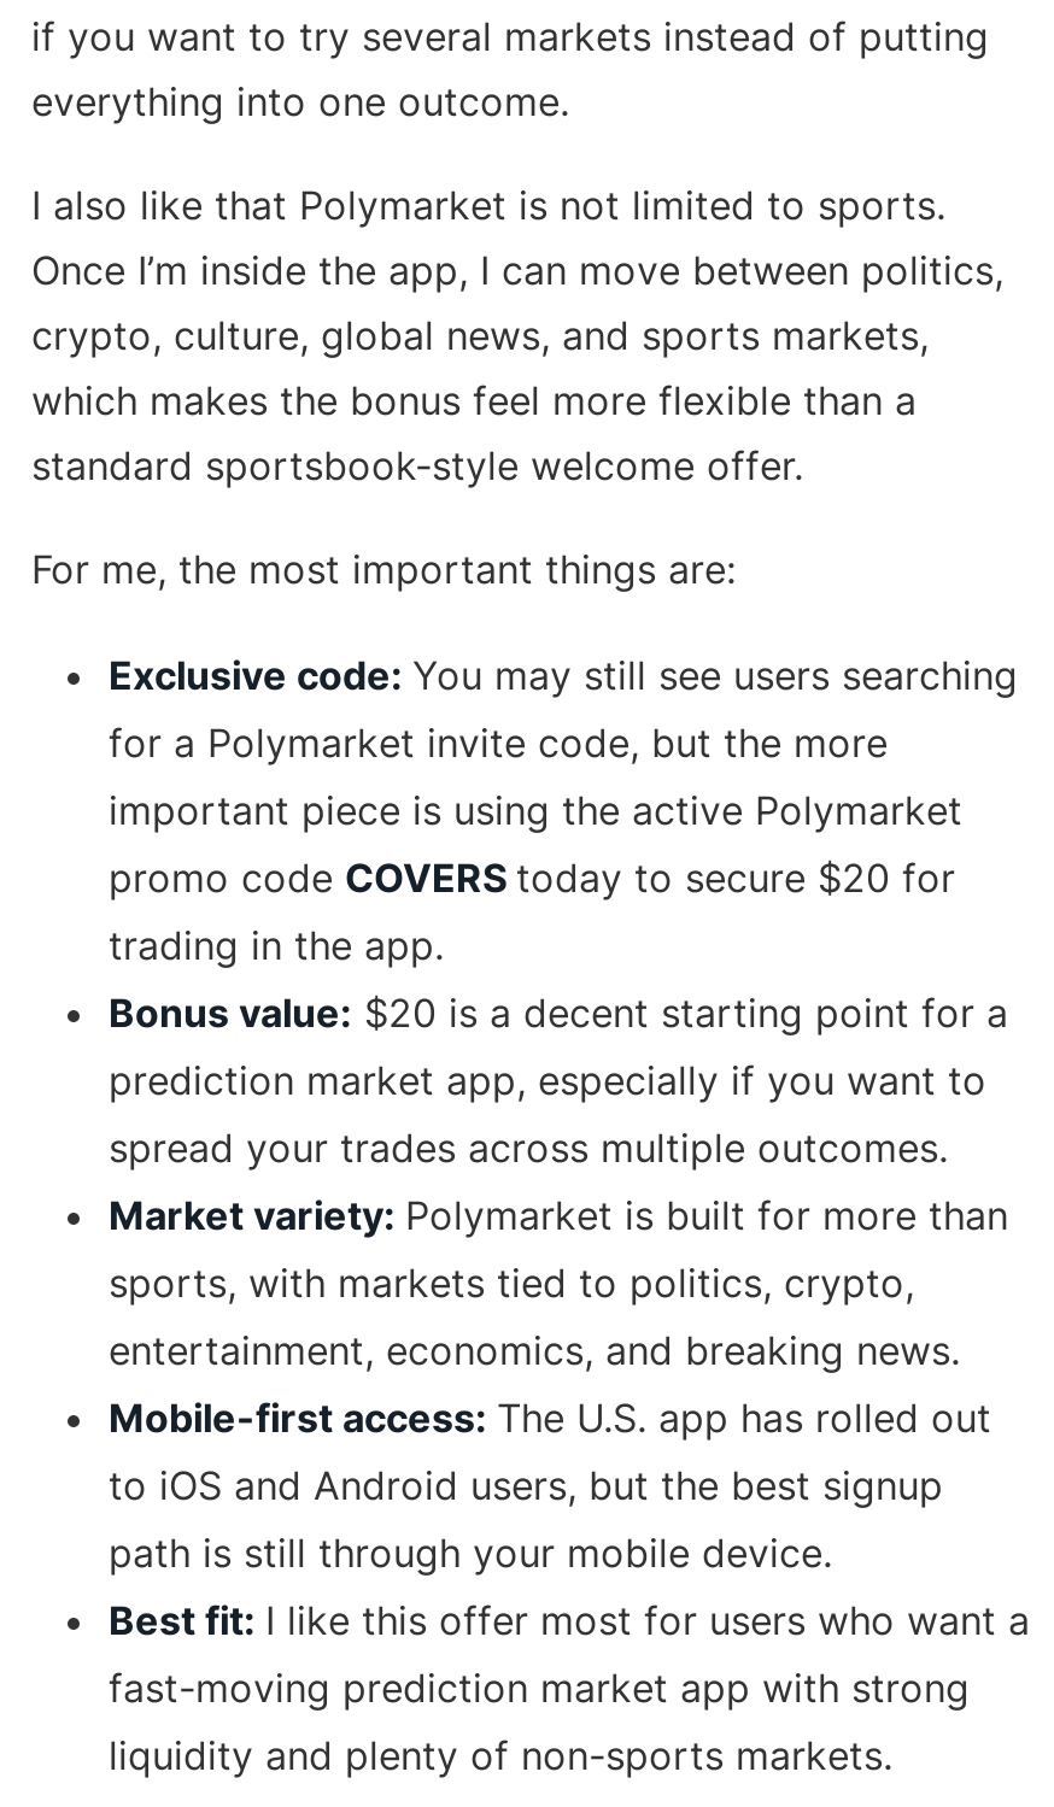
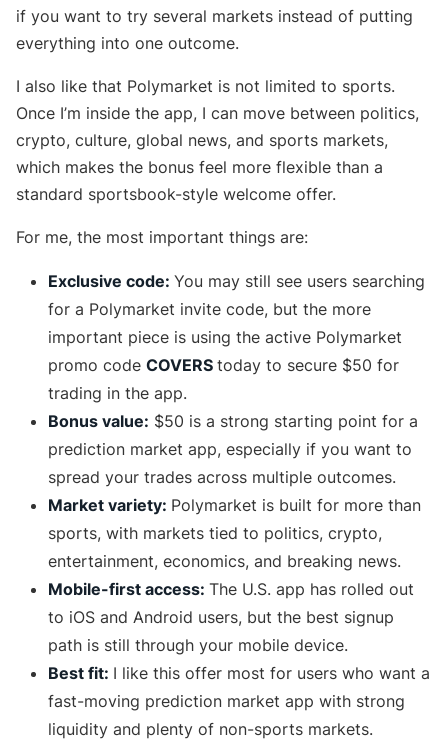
- promo code COVERS today to secure $20 for
+ promo code COVERS today to secure $50 for

- Bonus value: $20 is a decent starting point for a
+ Bonus value: $50 is a strong starting point for a
